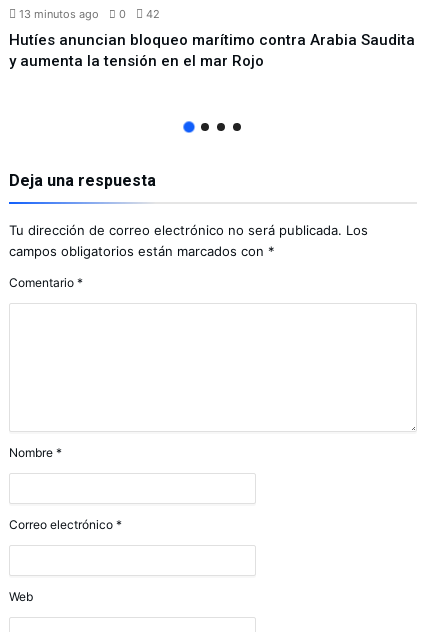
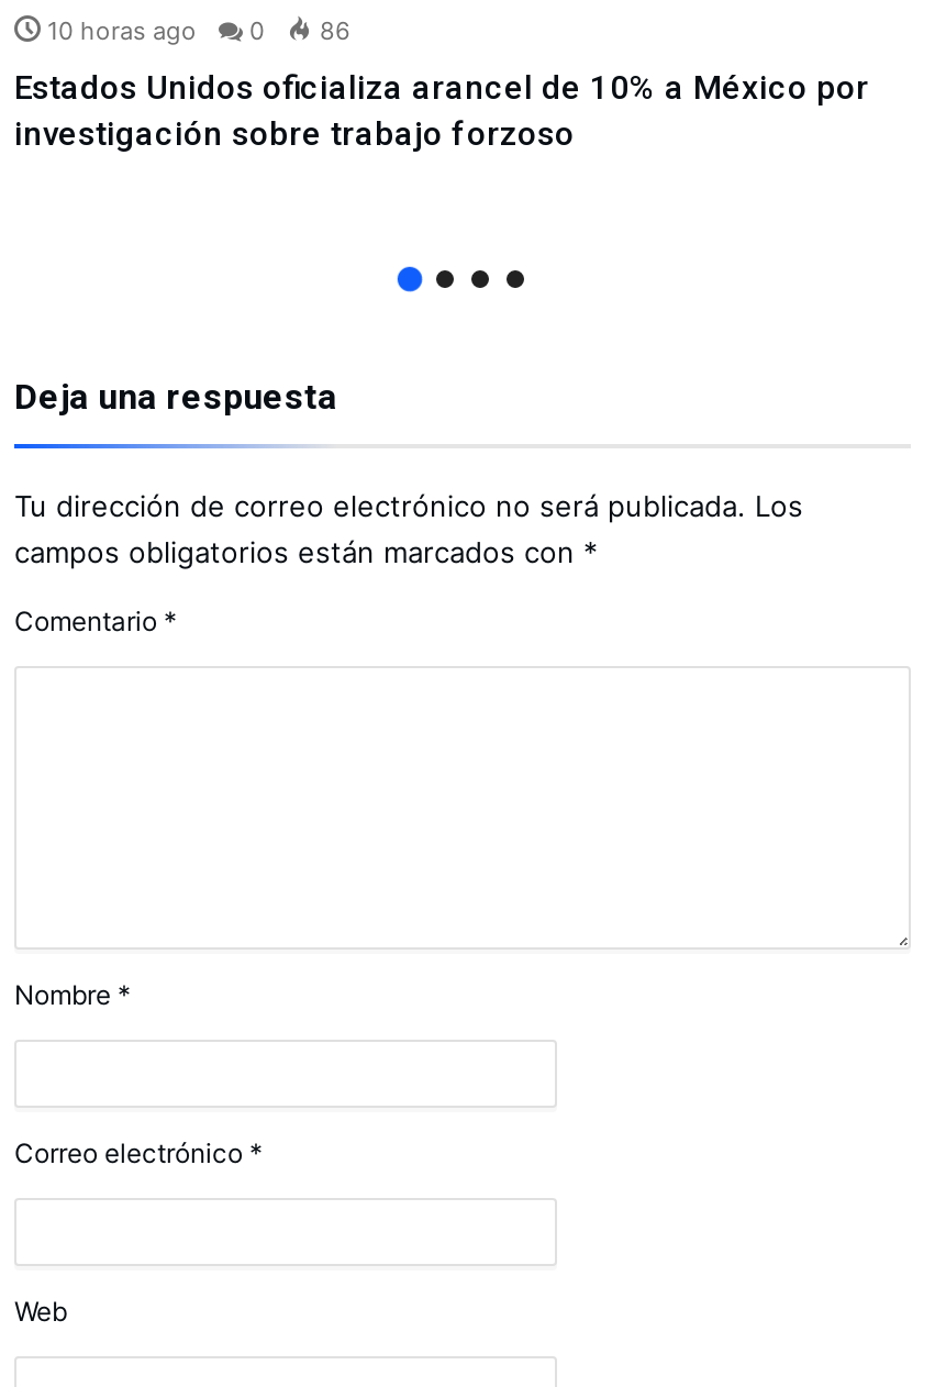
- 13 minutos ago
+ 10 horas ago

- 42
+ 86

- Hutíes anuncian bloqueo marítimo contra Arabia Saudita
- y aumenta la tensión en el mar Rojo
+ Estados Unidos oficializa arancel de 10% a México por
+ investigación sobre trabajo forzoso
